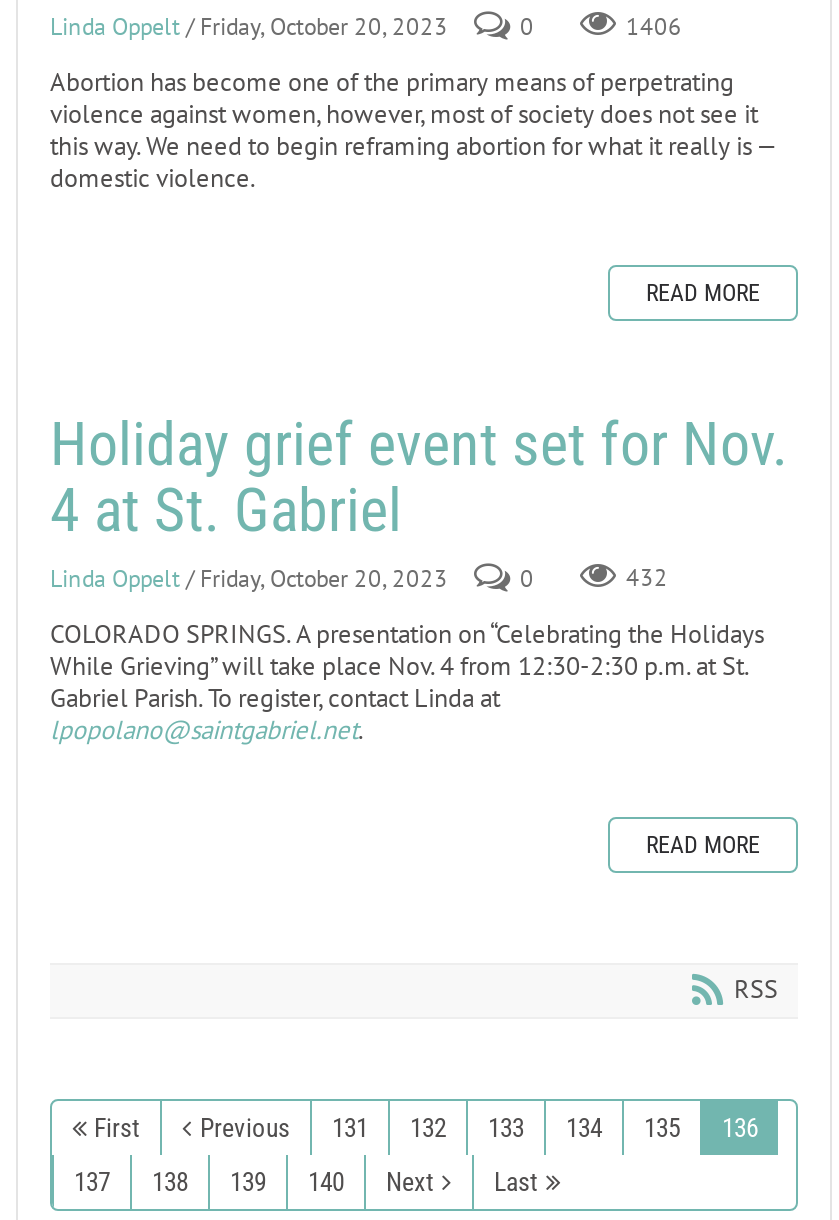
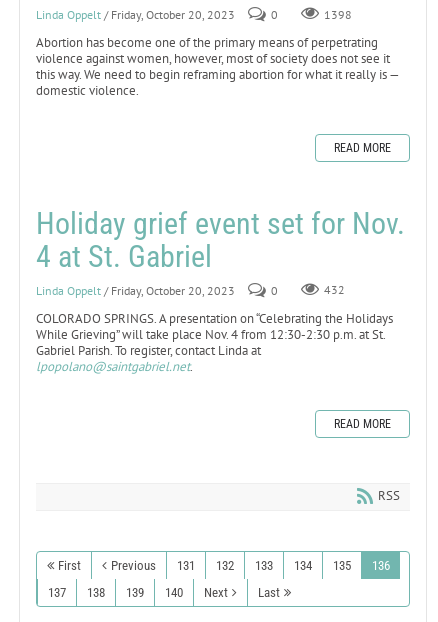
- 1406
+ 1398
